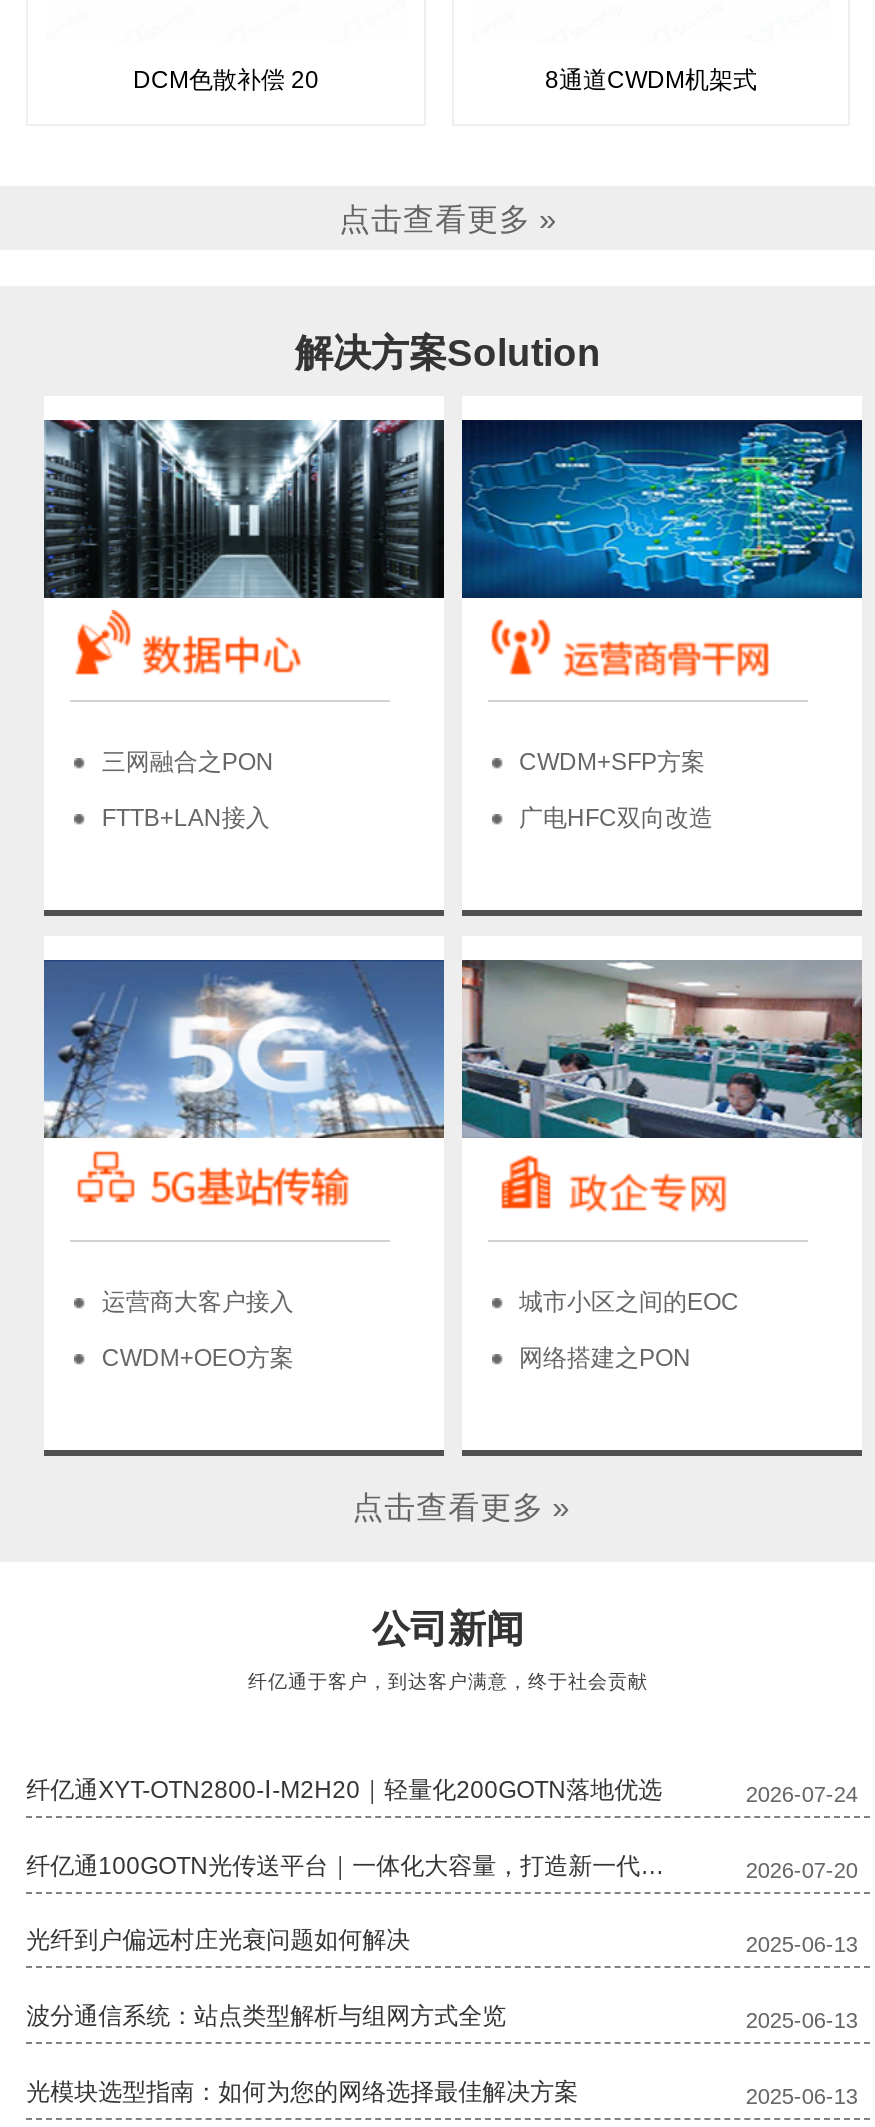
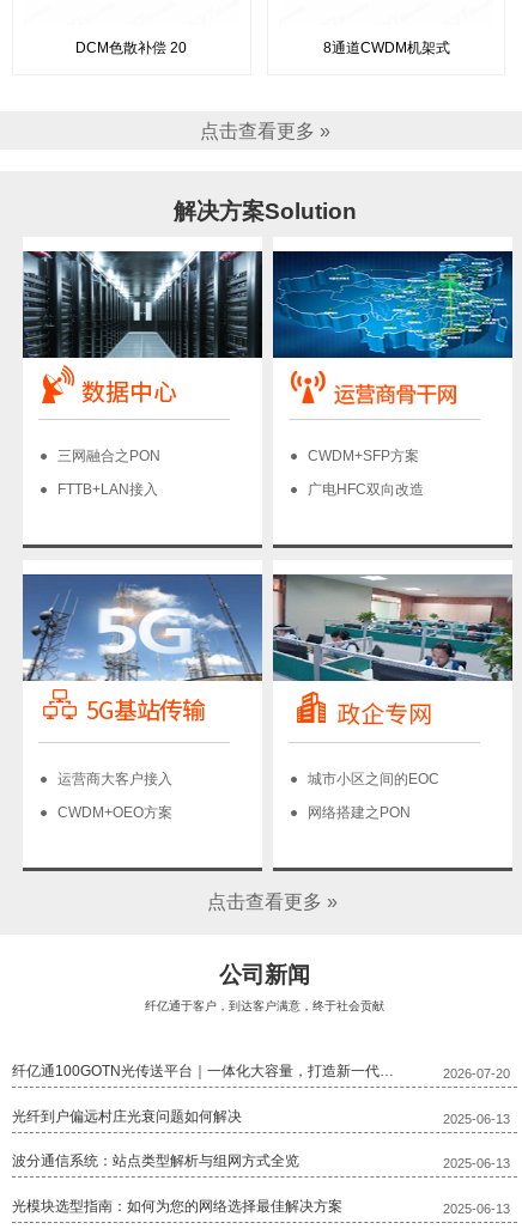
- 纤亿通XYT-OTN2800-Ⅰ-M2H20｜轻量化200GOTN落地优选
- 2026-07-24
